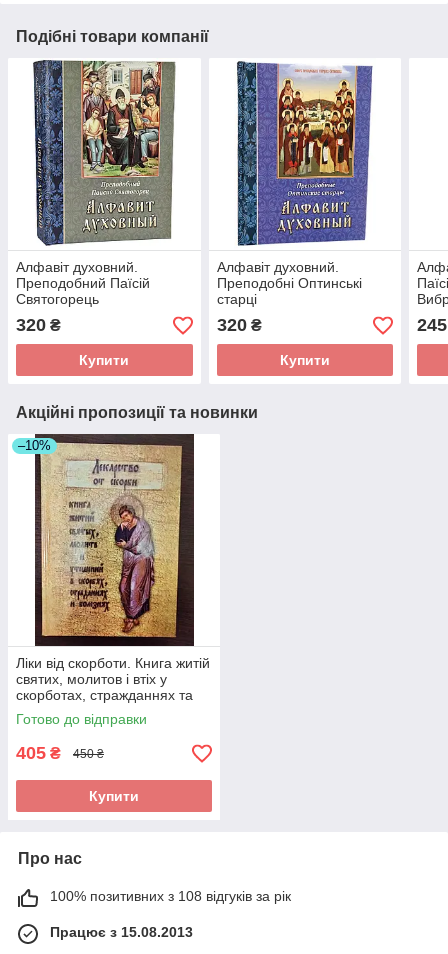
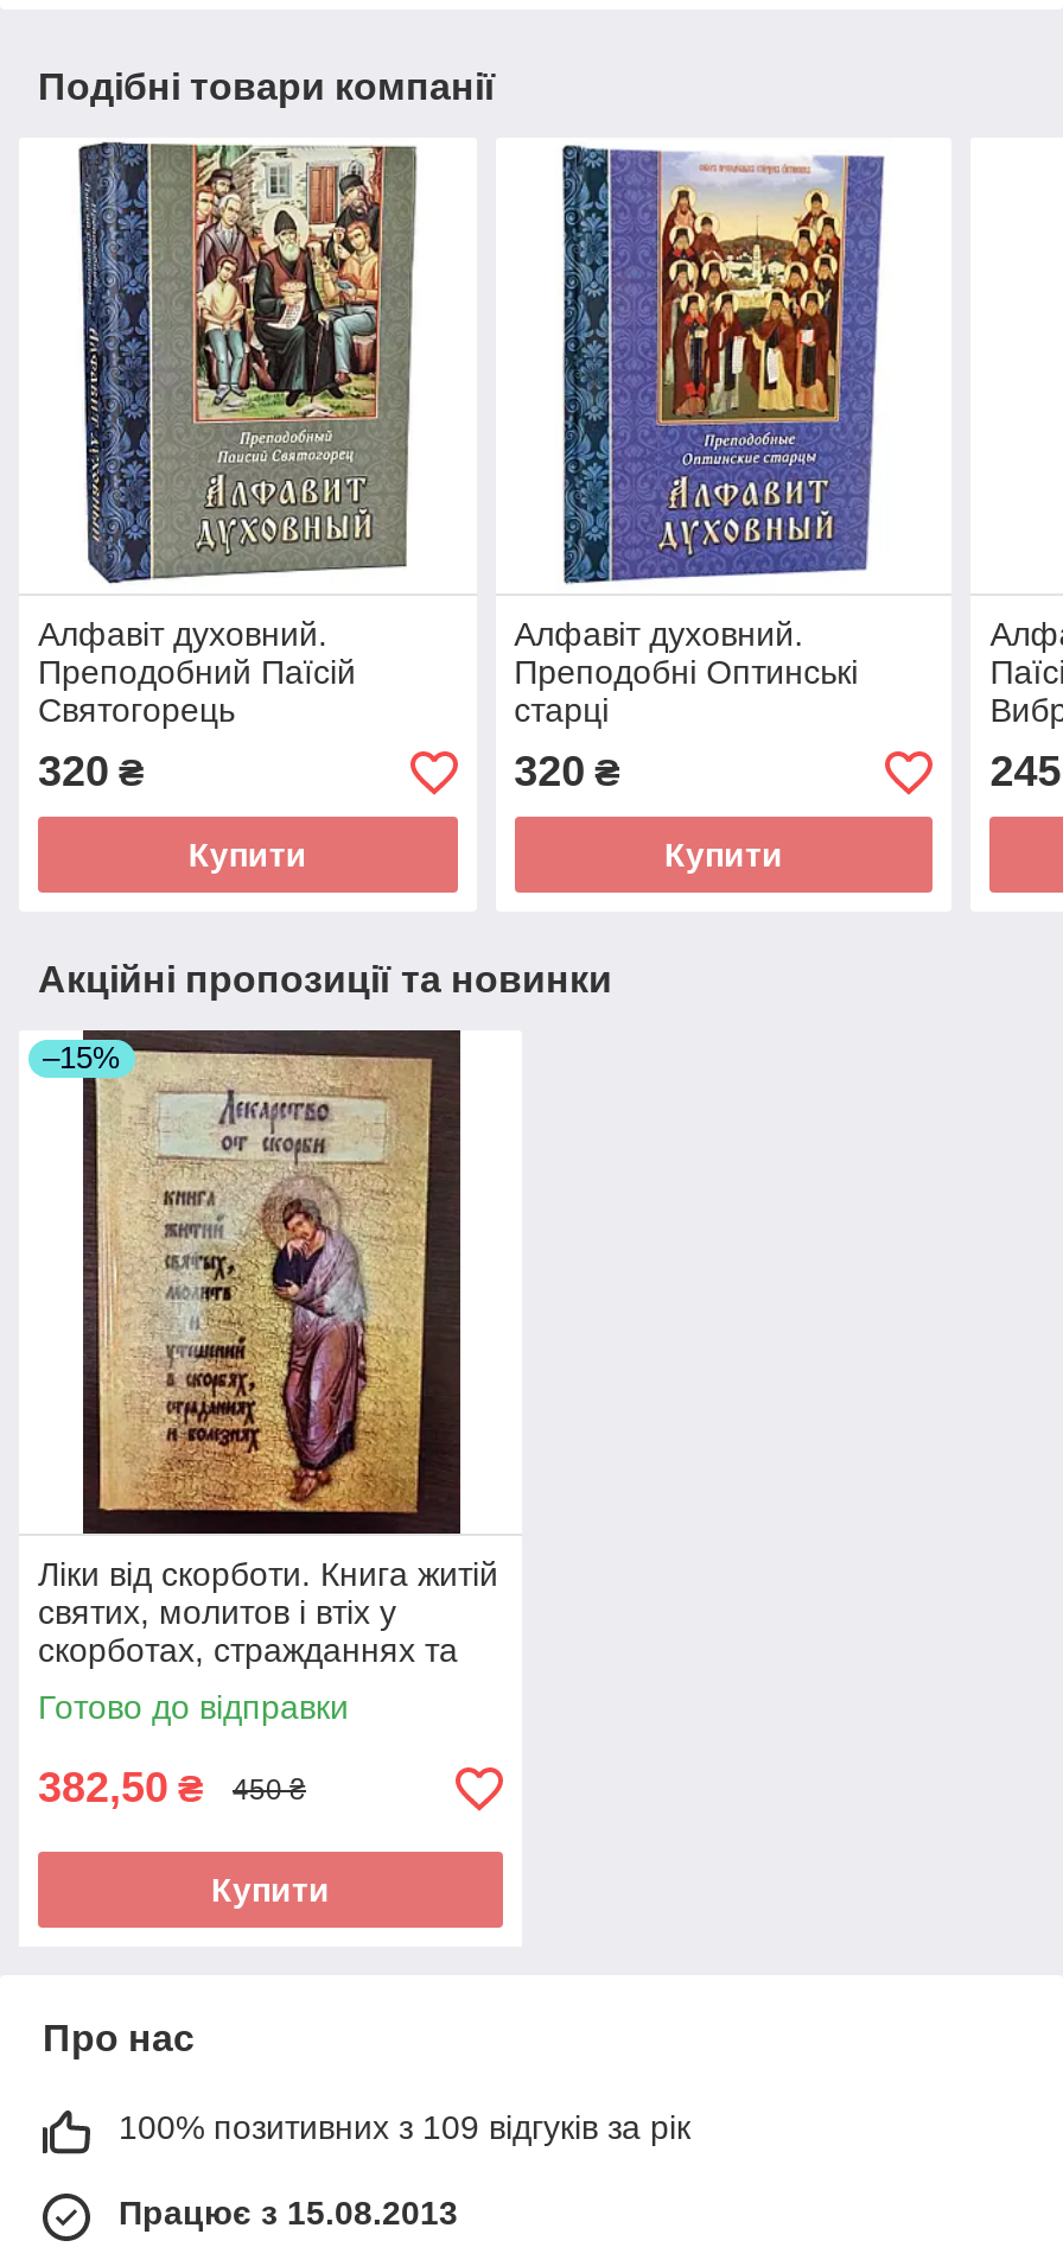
- –10%
+ –15%

- 405 ₴ 450 ₴
+ 382,50 ₴ 450 ₴

- 100% позитивних з 108 відгуків за рік
+ 100% позитивних з 109 відгуків за рік
